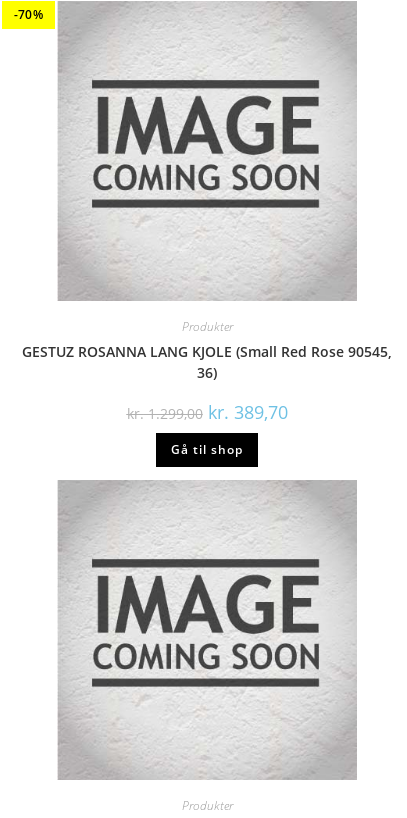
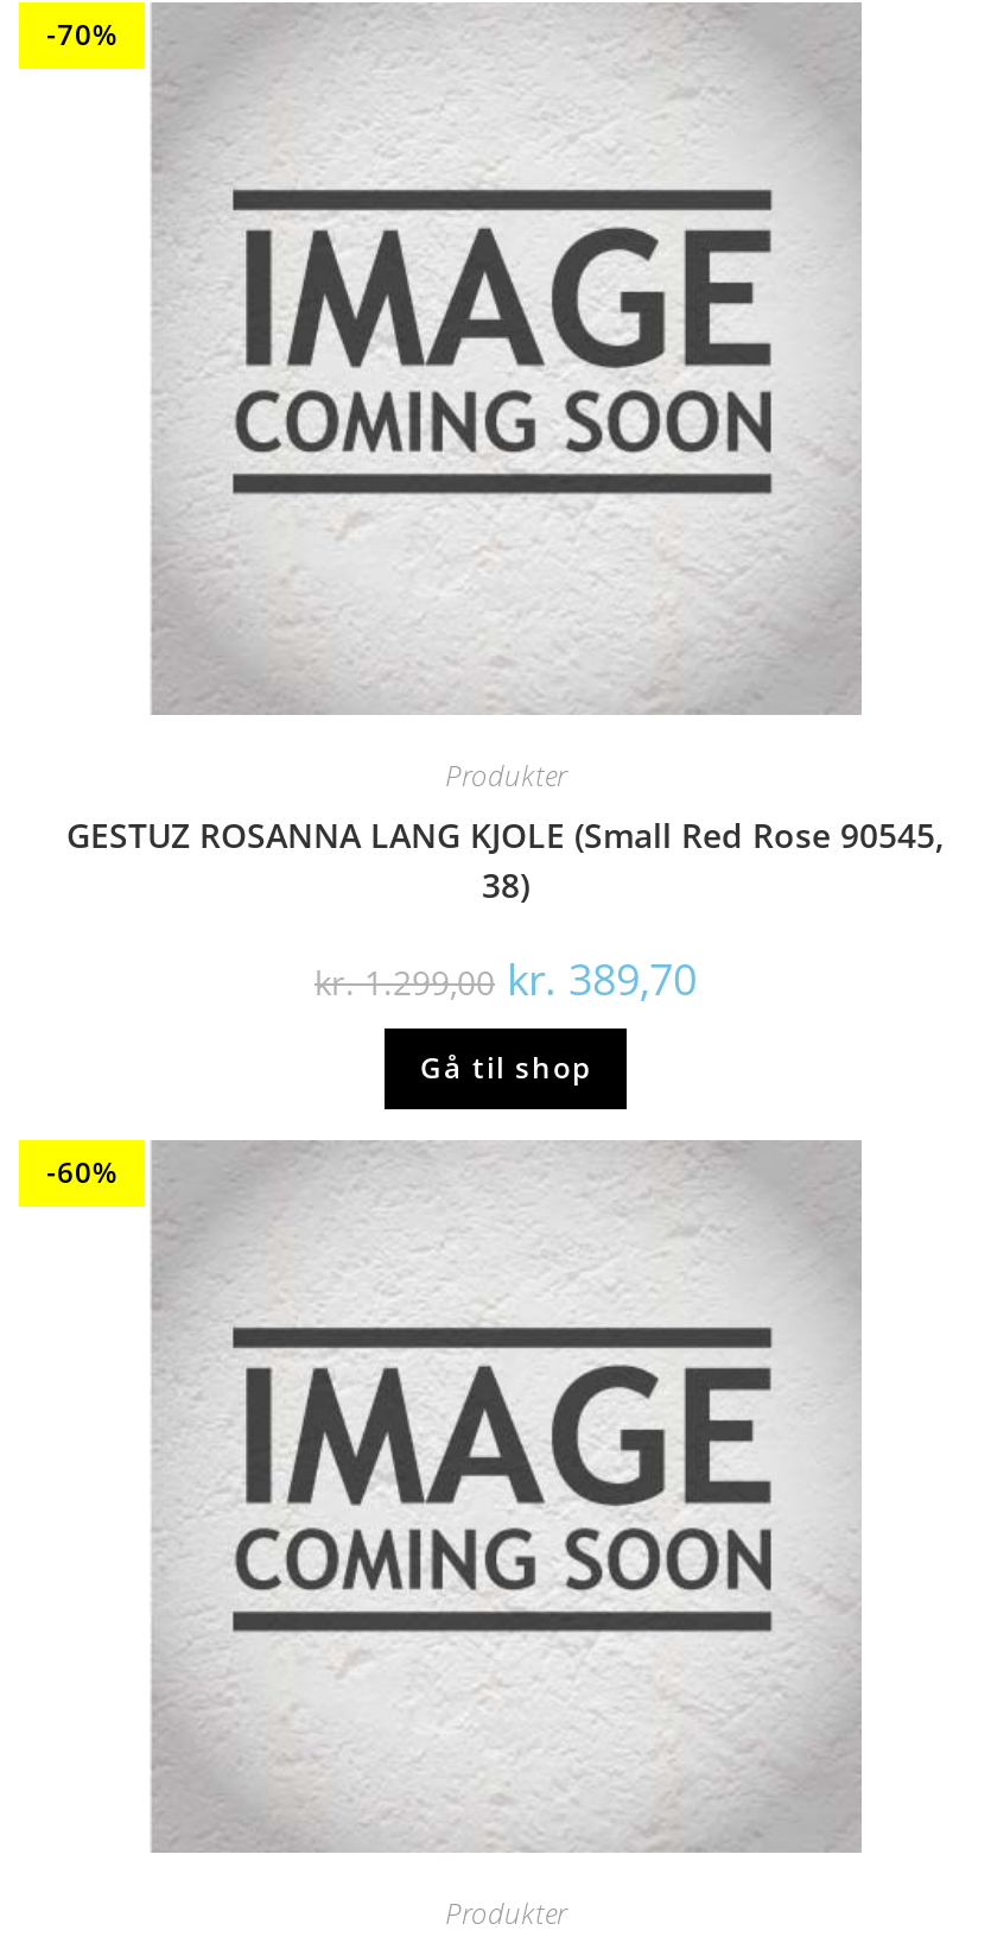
- 36)
+ 38)

+ -60%
